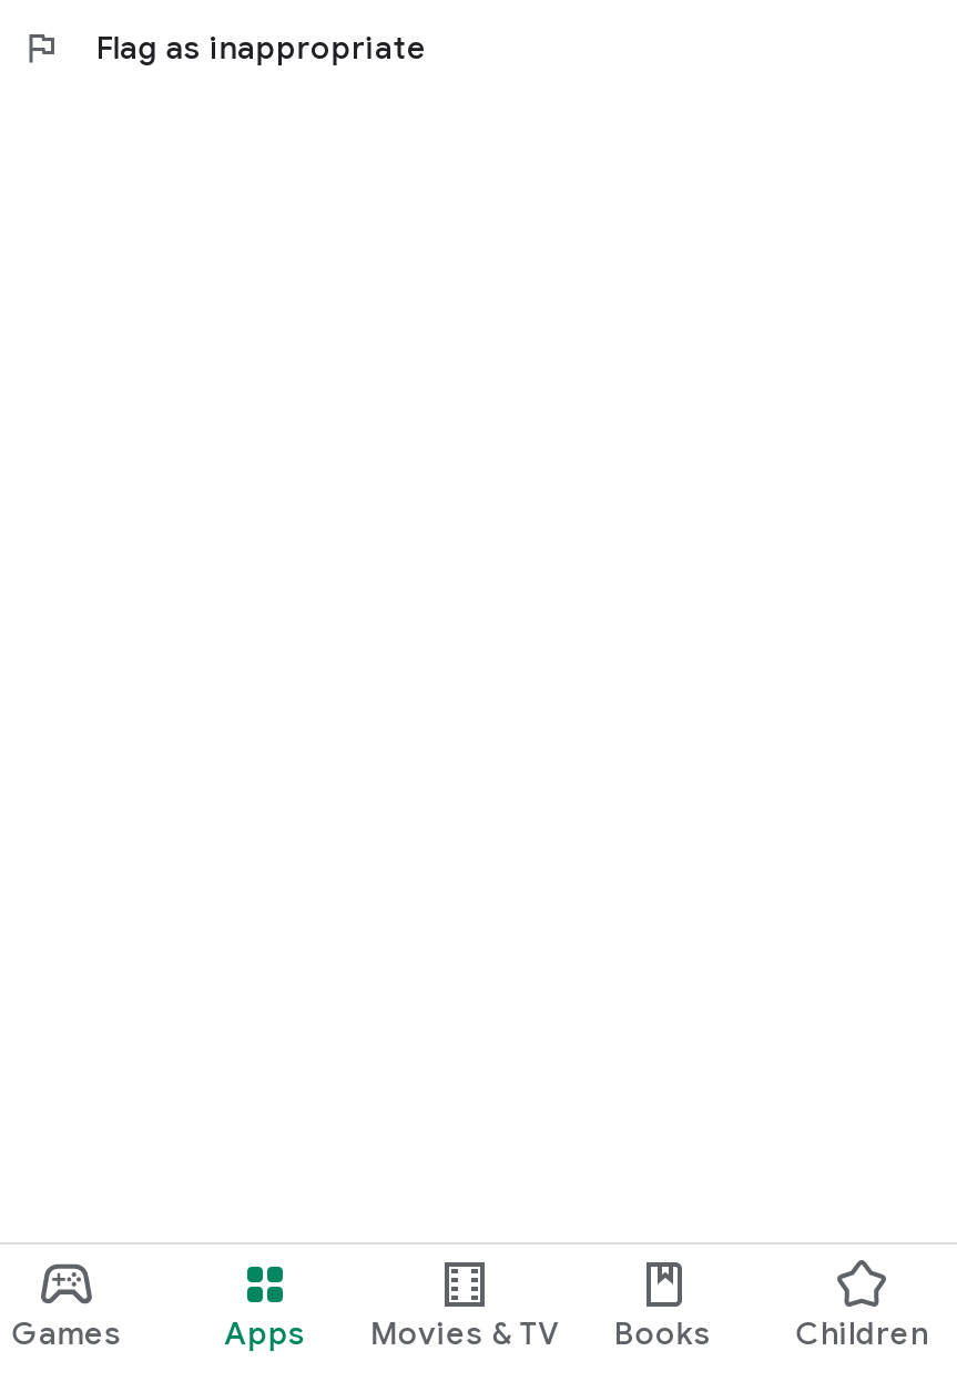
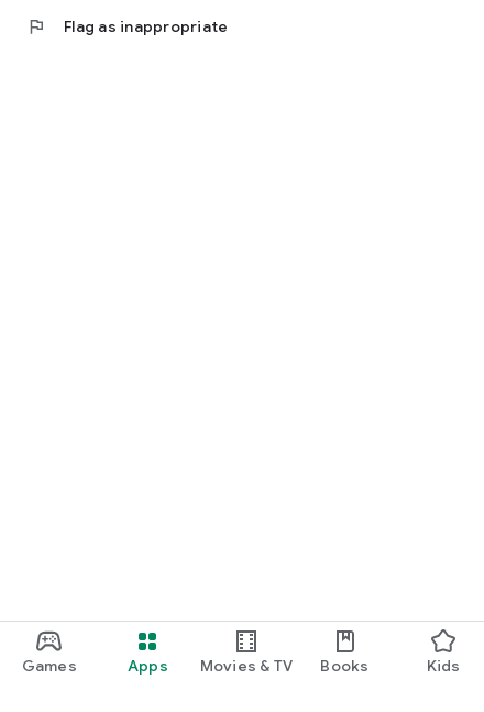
- Children
+ Kids
